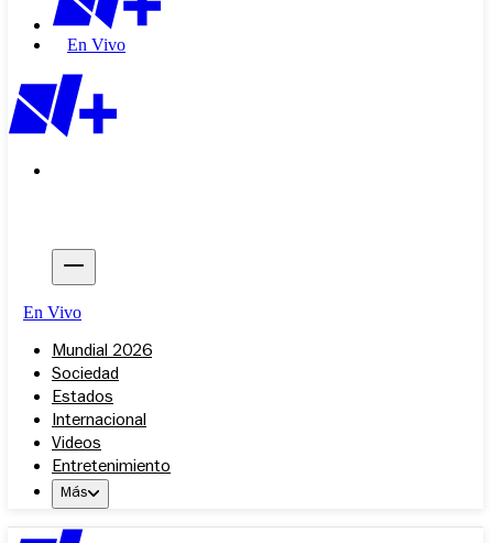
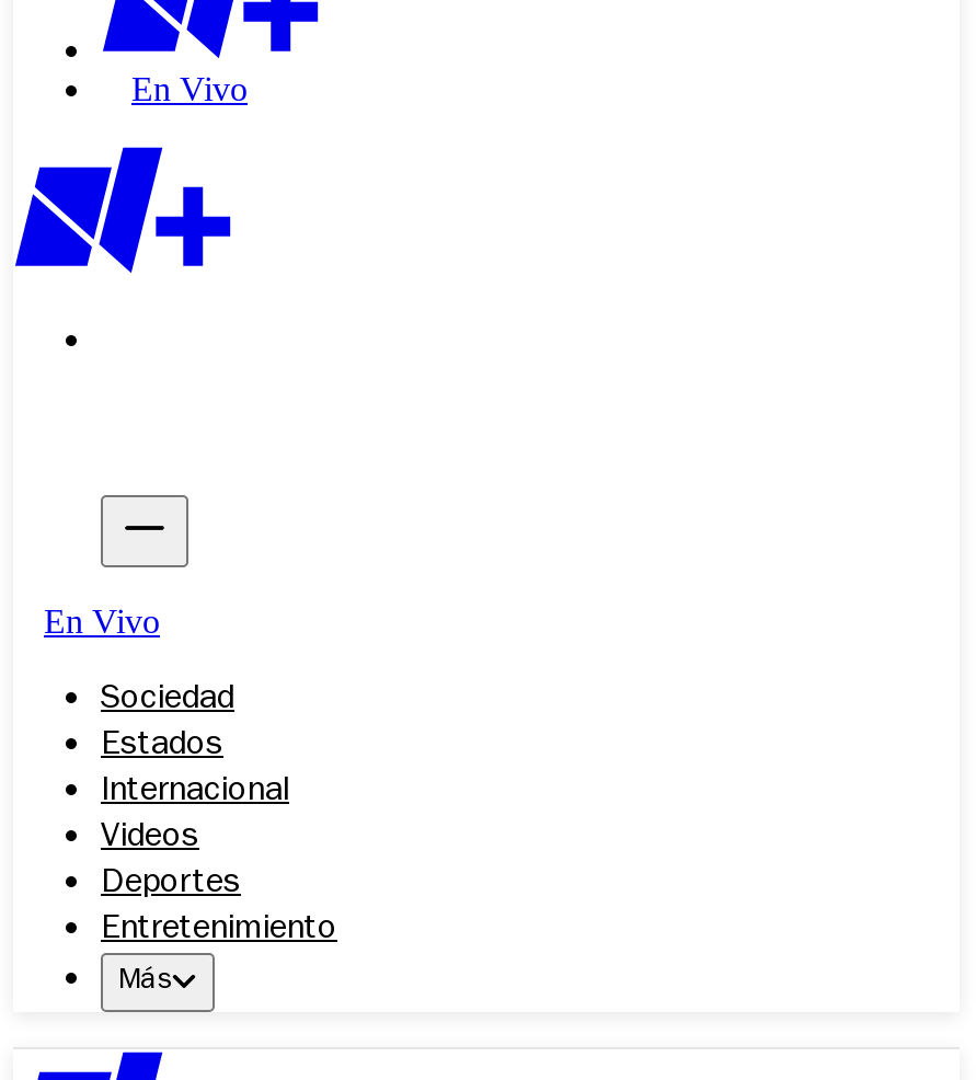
- Mundial 2026

moved up: Sociedad | Estados | Internacional | Videos

+ Deportes
